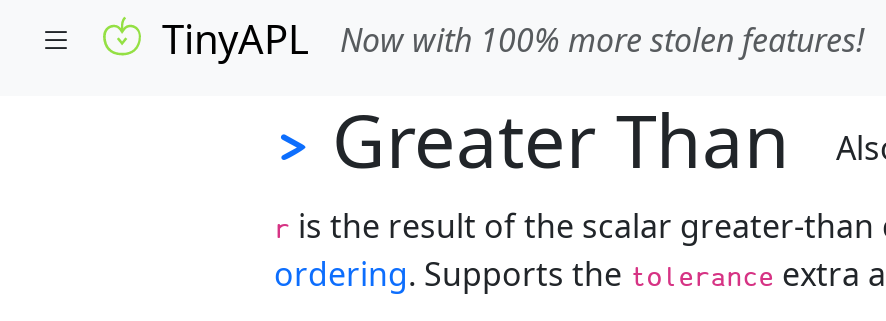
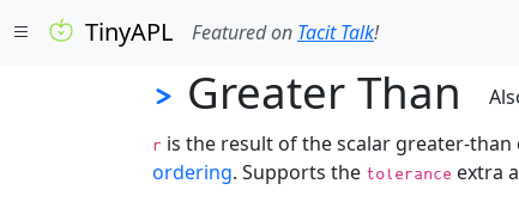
- Now with 100% more stolen features!
+ Featured on Tacit Talk!
